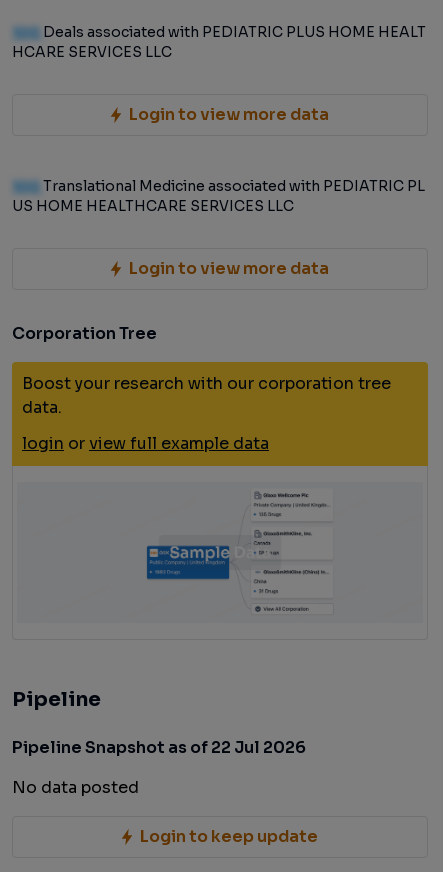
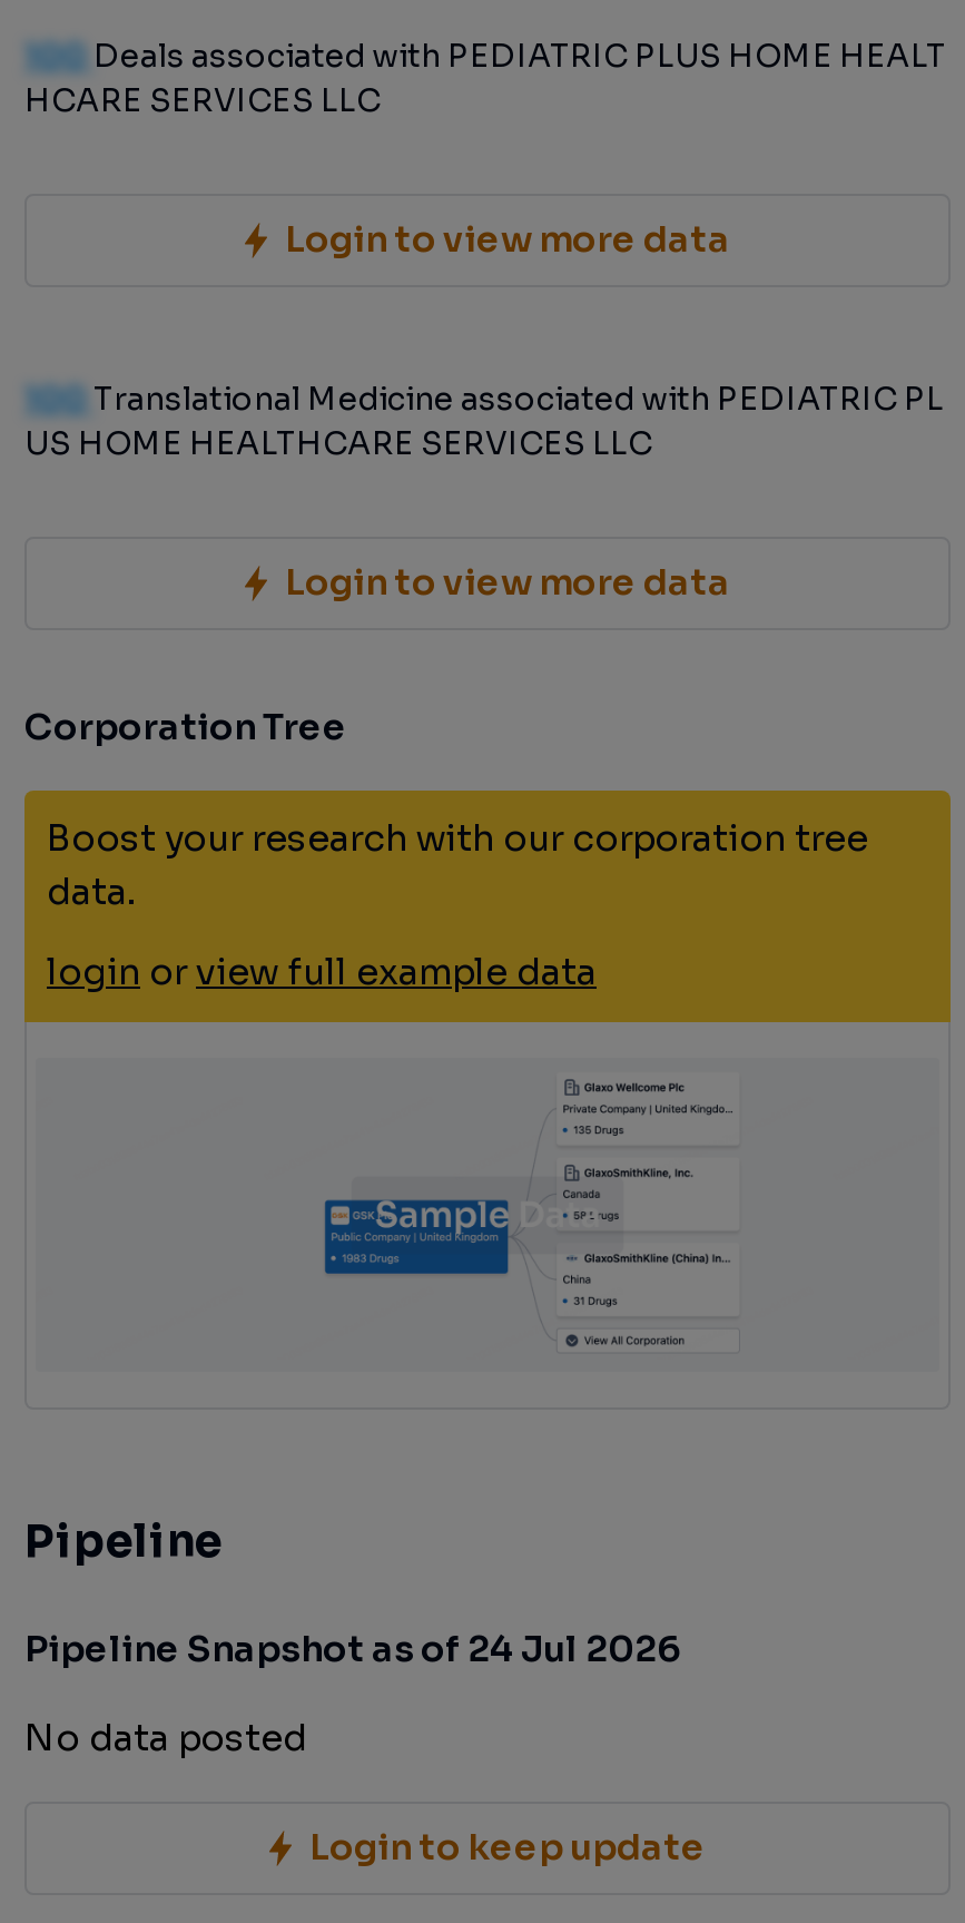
- Pipeline Snapshot as of 22 Jul 2026
+ Pipeline Snapshot as of 24 Jul 2026
